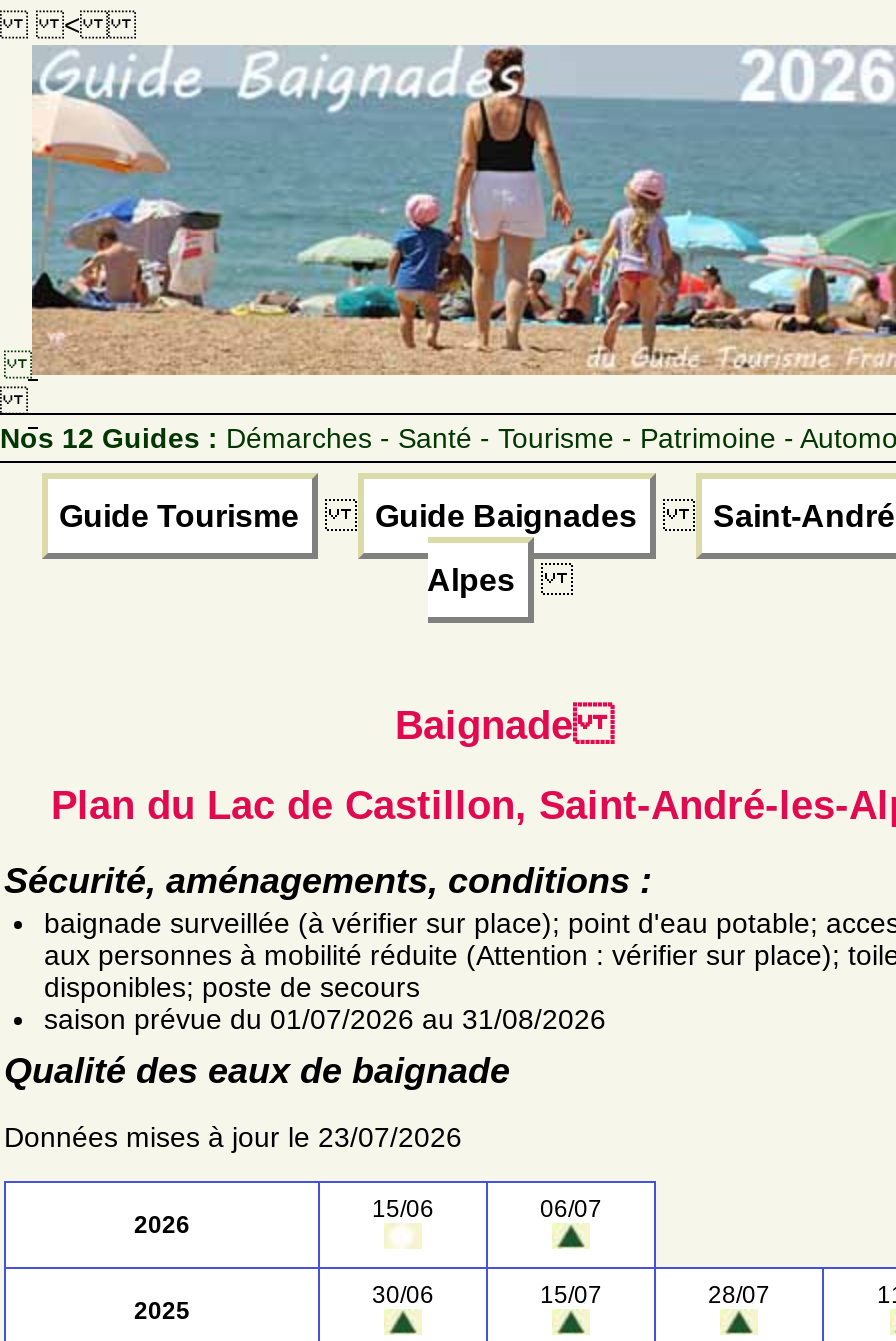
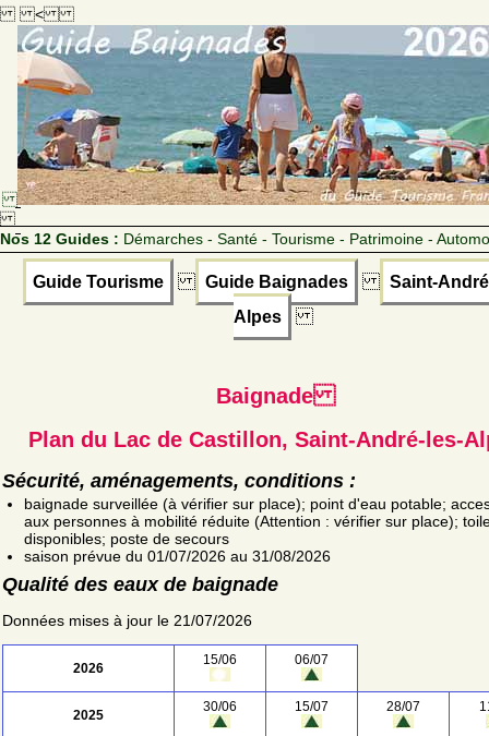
- Données mises à jour le 23/07/2026
+ Données mises à jour le 21/07/2026
